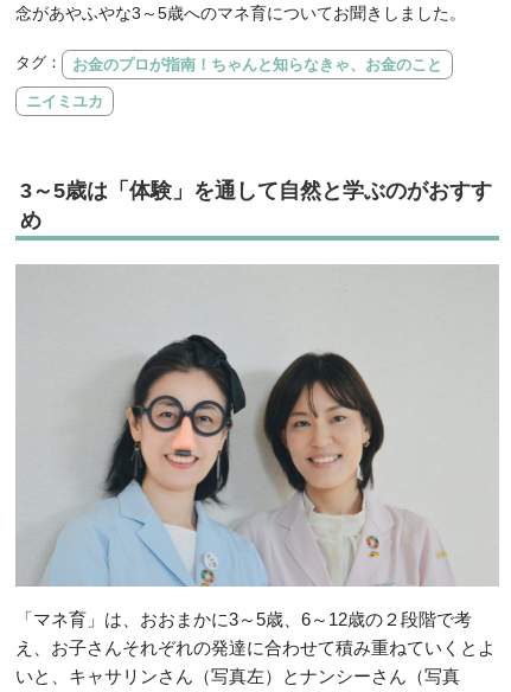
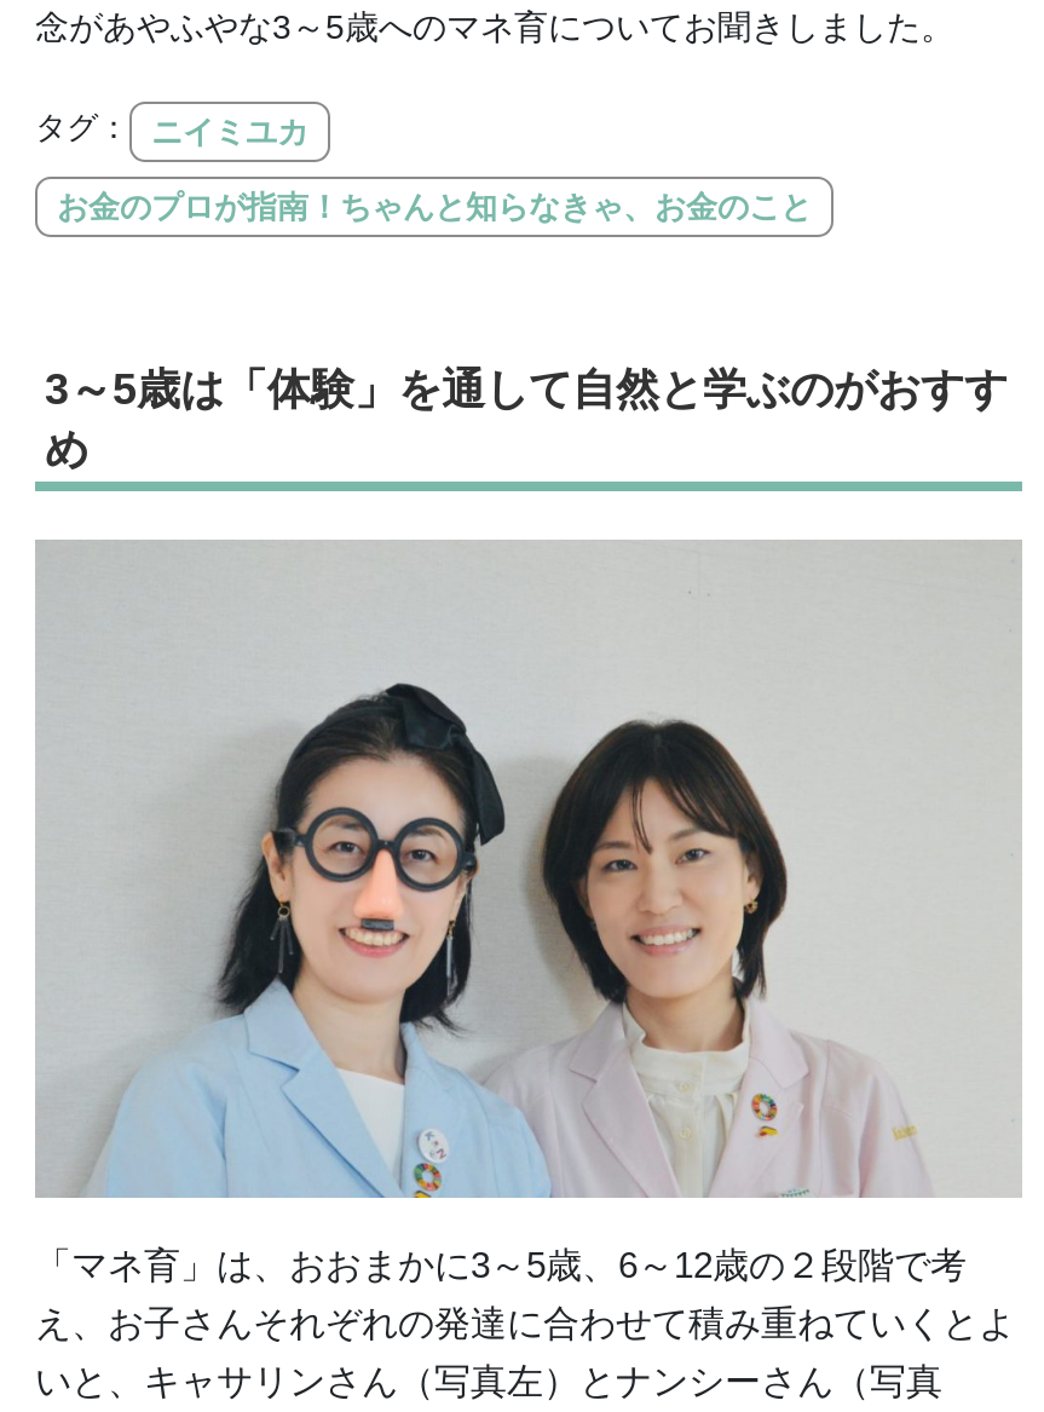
- タグ： お金のプロが指南！ちゃんと知らなきゃ、お金のこと
+ タグ： ニイミユカ

- ニイミユカ
+ お金のプロが指南！ちゃんと知らなきゃ、お金のこと
